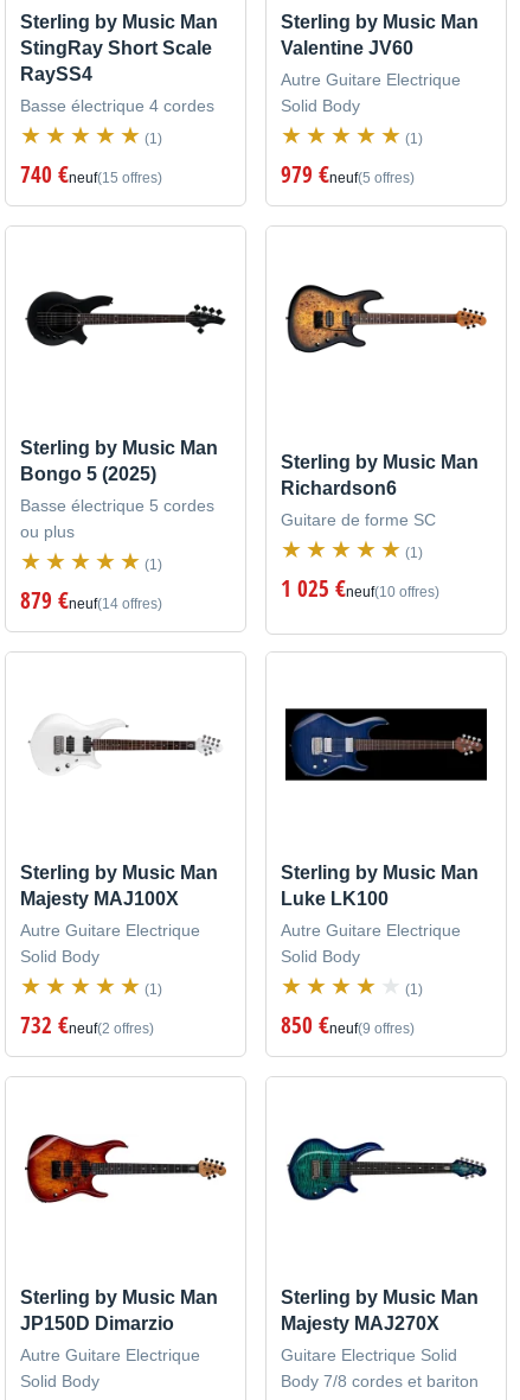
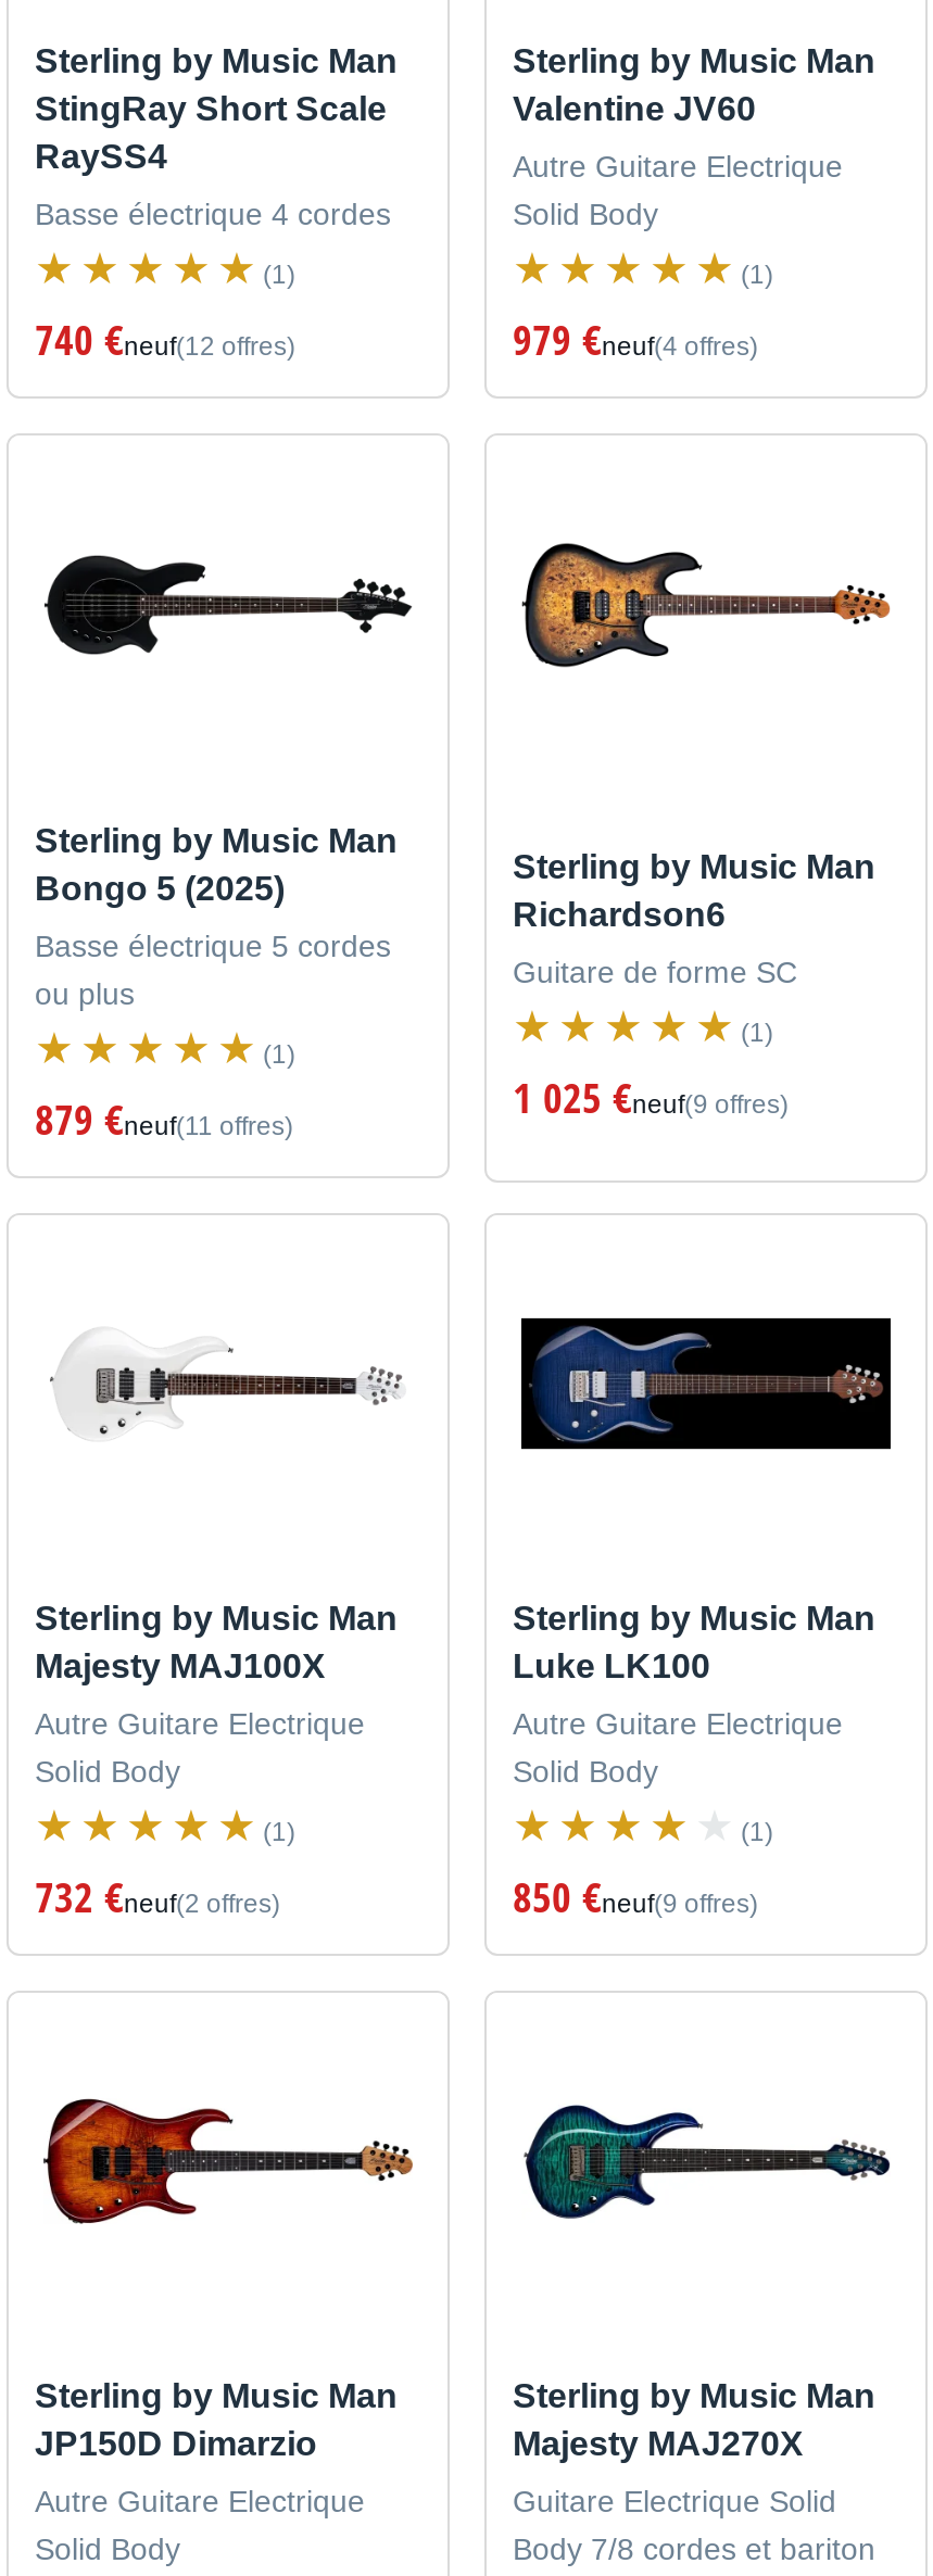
- 740 €neuf(15 offres)
+ 740 €neuf(12 offres)

- 979 €neuf(5 offres)
+ 979 €neuf(4 offres)

- 1 025 €neuf(10 offres)
+ 1 025 €neuf(9 offres)

- 879 €neuf(14 offres)
+ 879 €neuf(11 offres)
